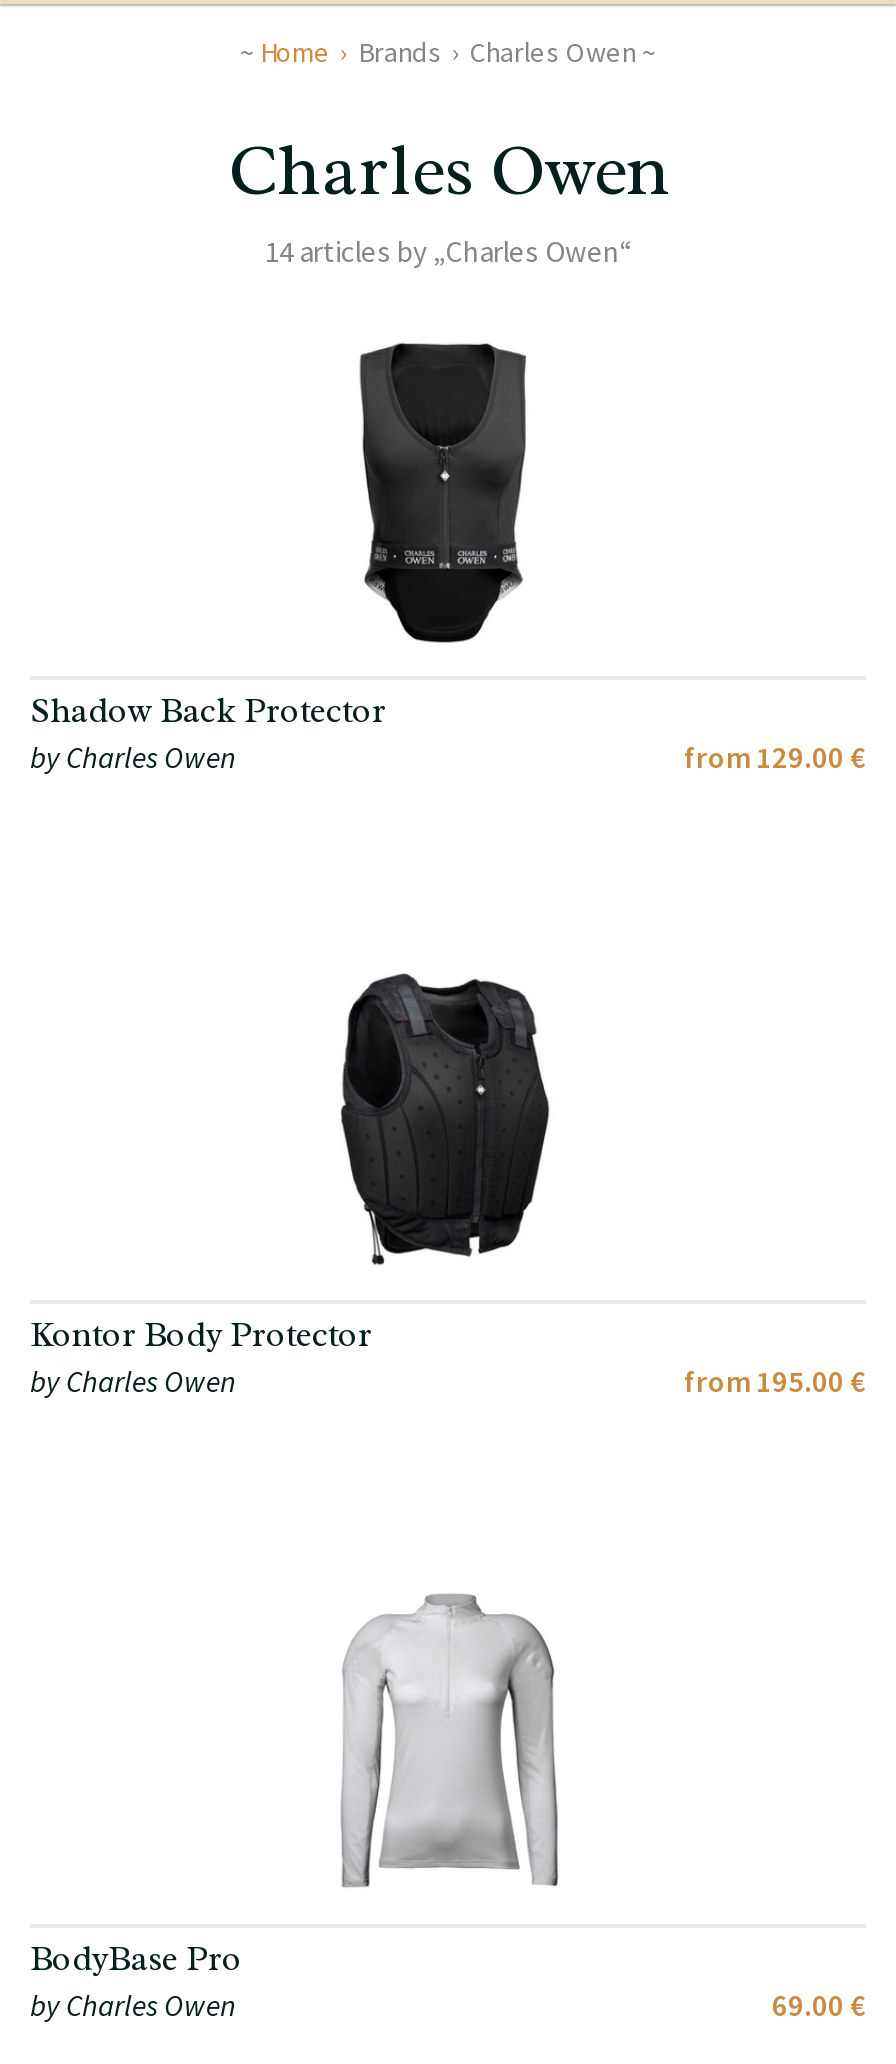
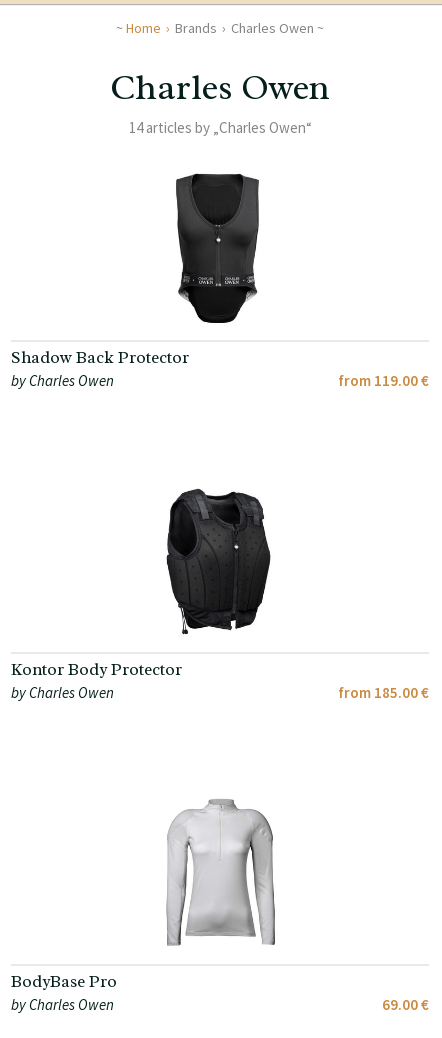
- from 129.00 €
+ from 119.00 €

- from 195.00 €
+ from 185.00 €
